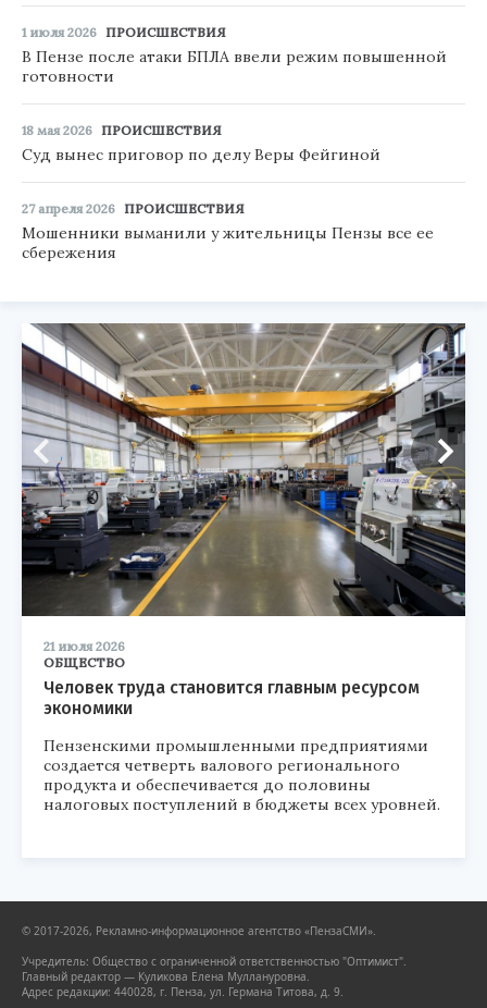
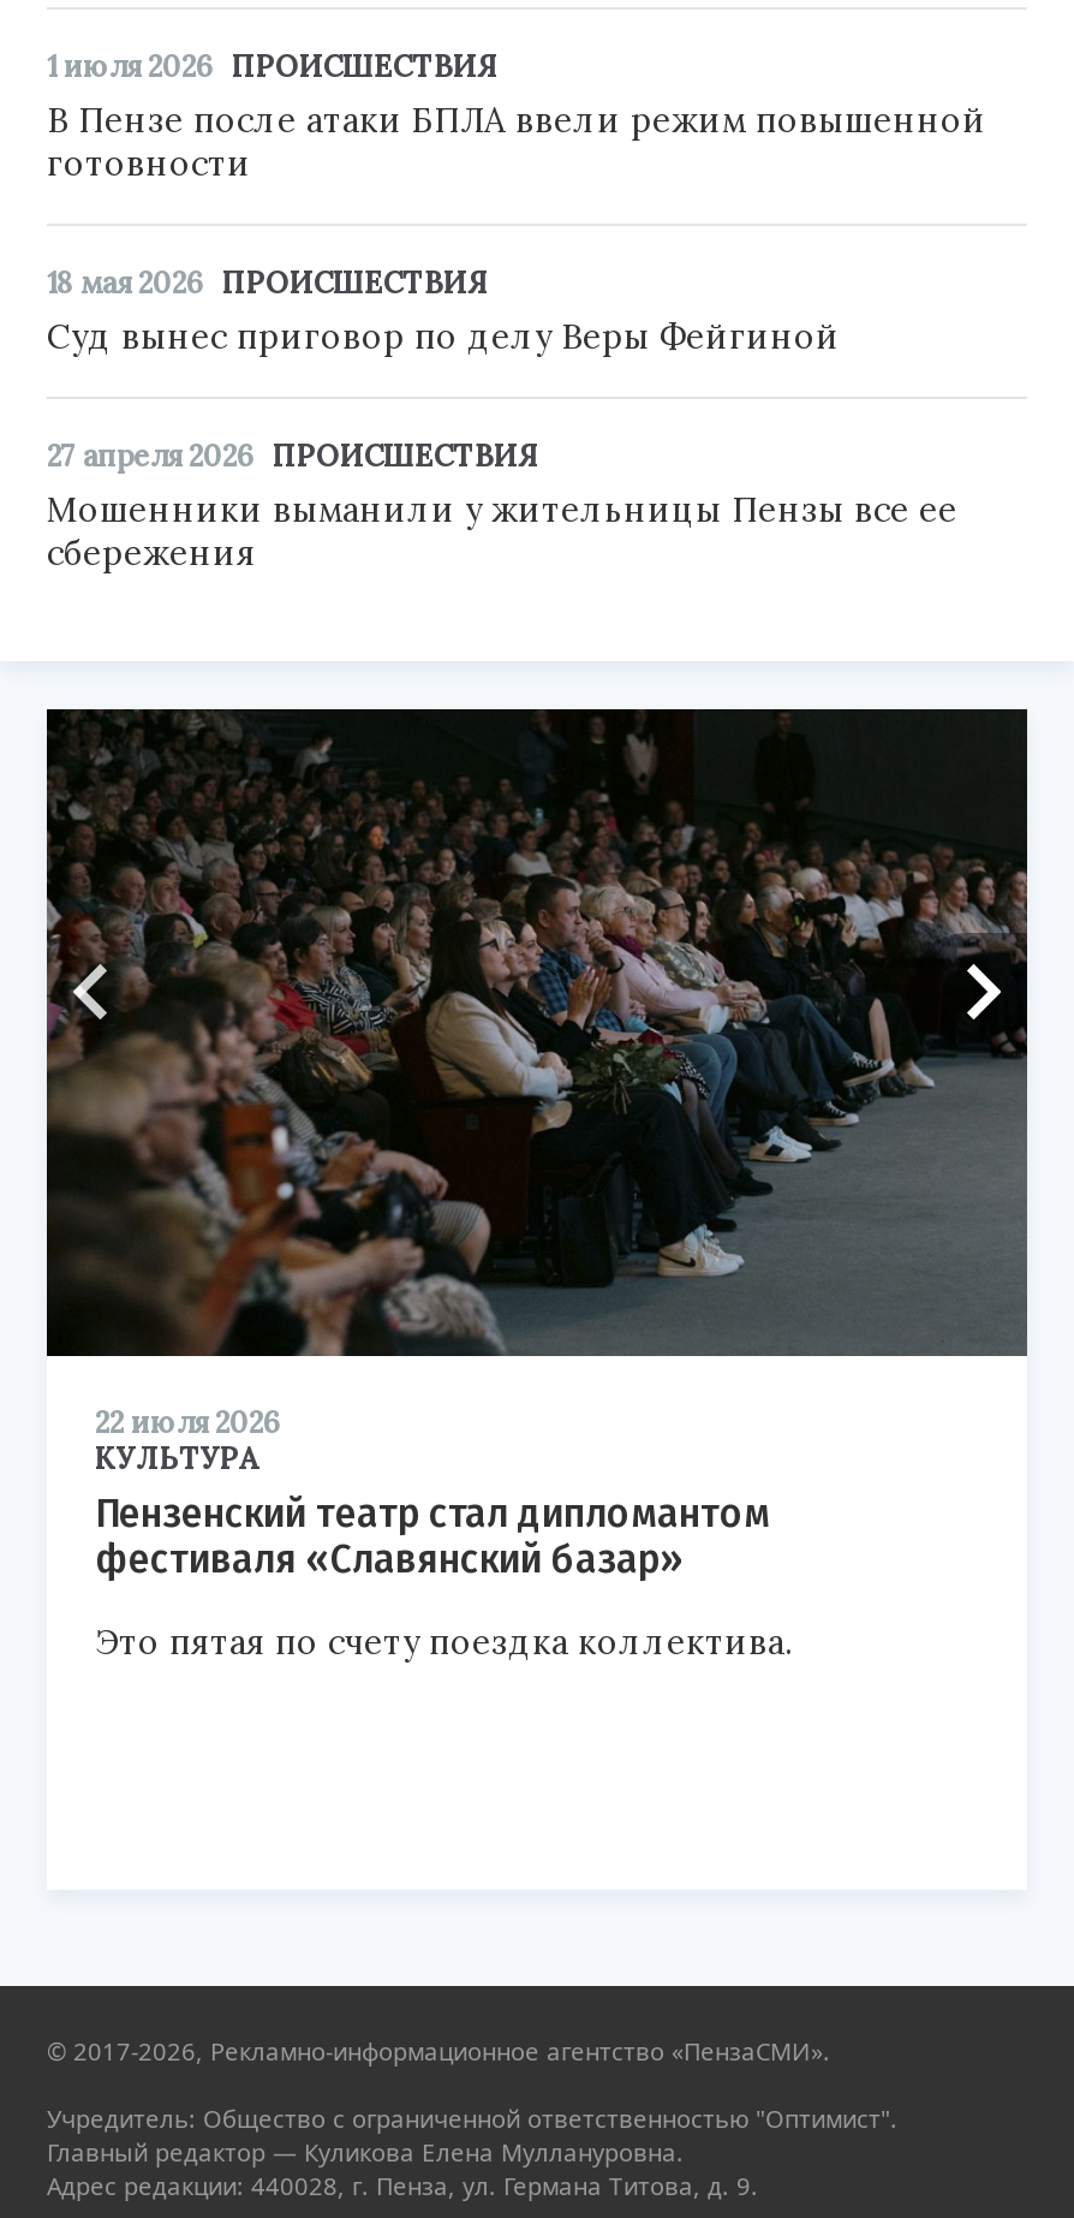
- [image]
- 21 июля 2026
- ОБЩЕСТВО
- Человек труда становится главным ресурсом
- экономики
+ [image]
+ 22 июля 2026
+ КУЛЬТУРА
+ Пензенский театр стал дипломантом
+ фестиваля «Славянский базар»

- Пензенскими промышленными предприятиями
- создается четверть валового регионального
- продукта и обеспечивается до половины
- налоговых поступлений в бюджеты всех уровней.
+ Это пятая по счету поездка коллектива.
